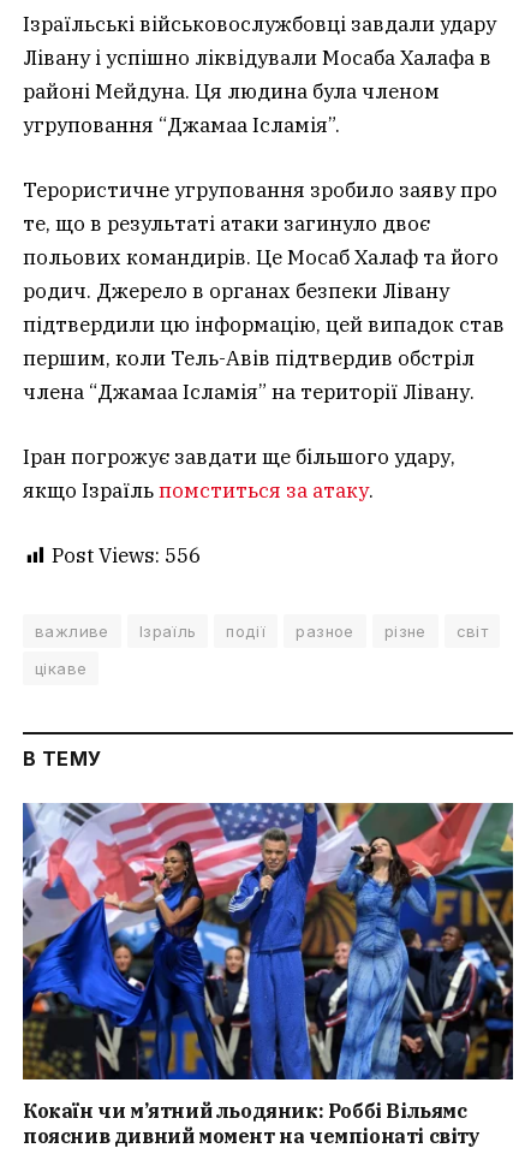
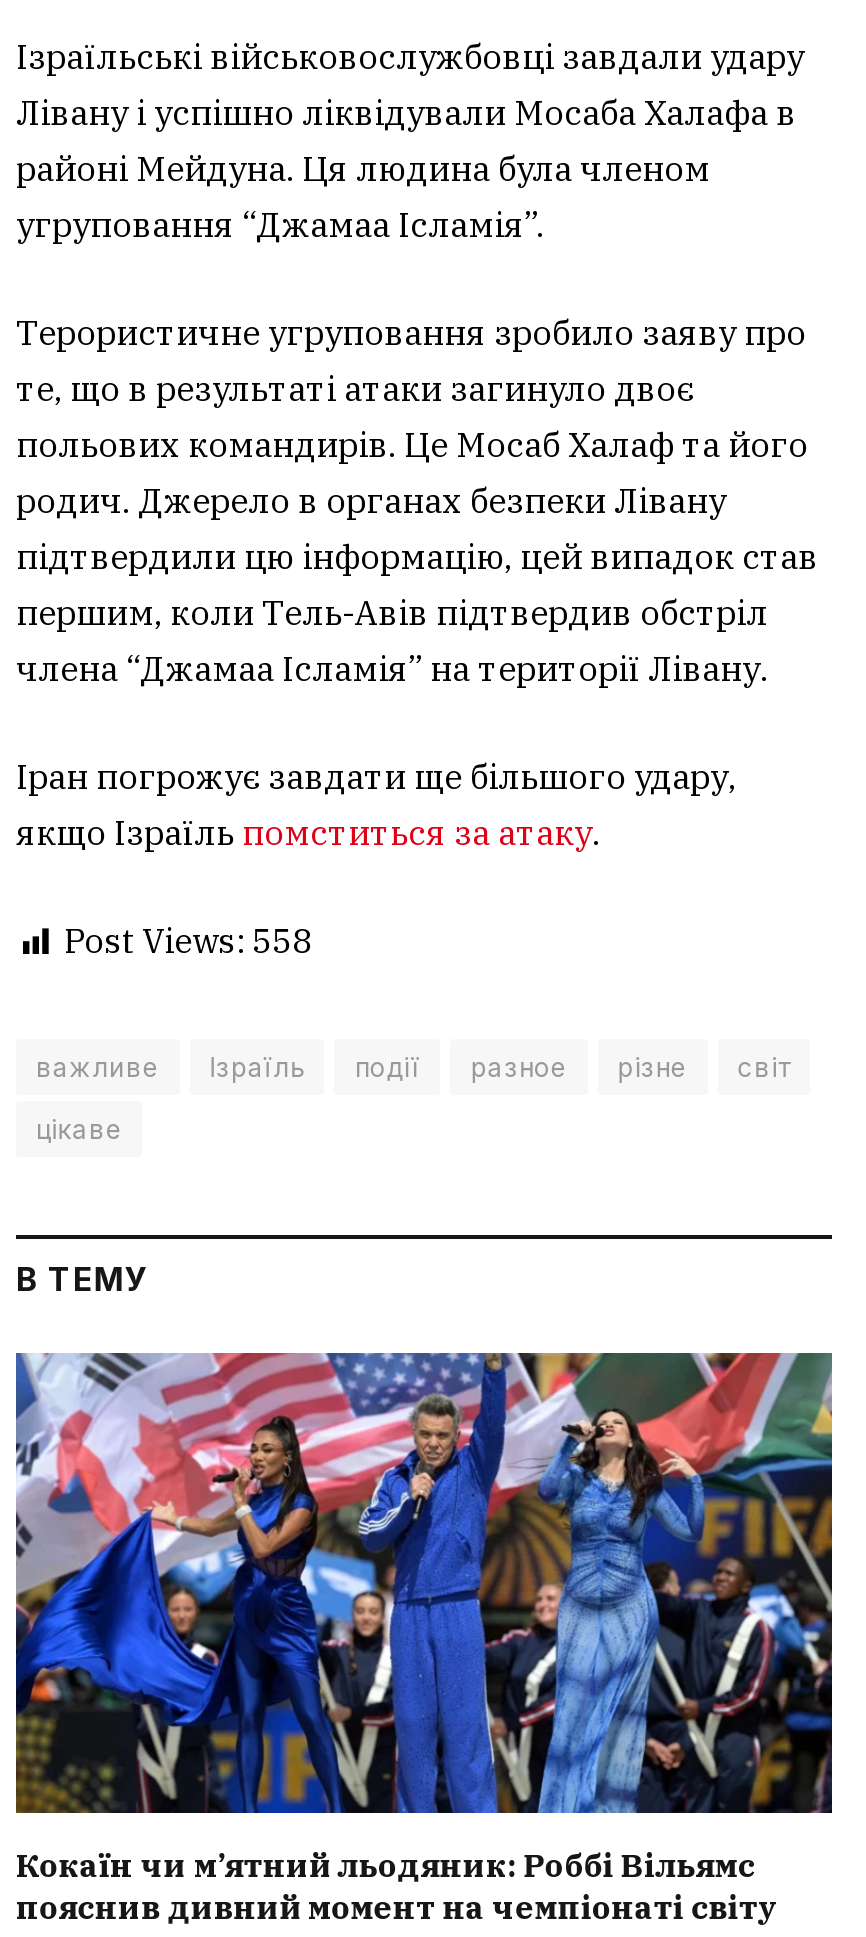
- Post Views: 556
+ Post Views: 558
